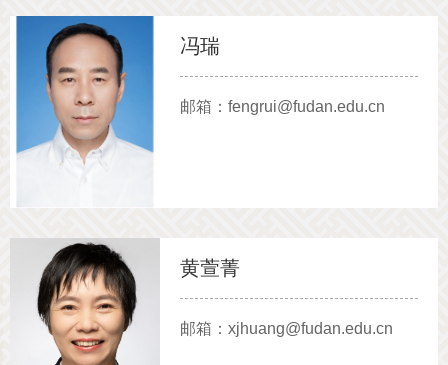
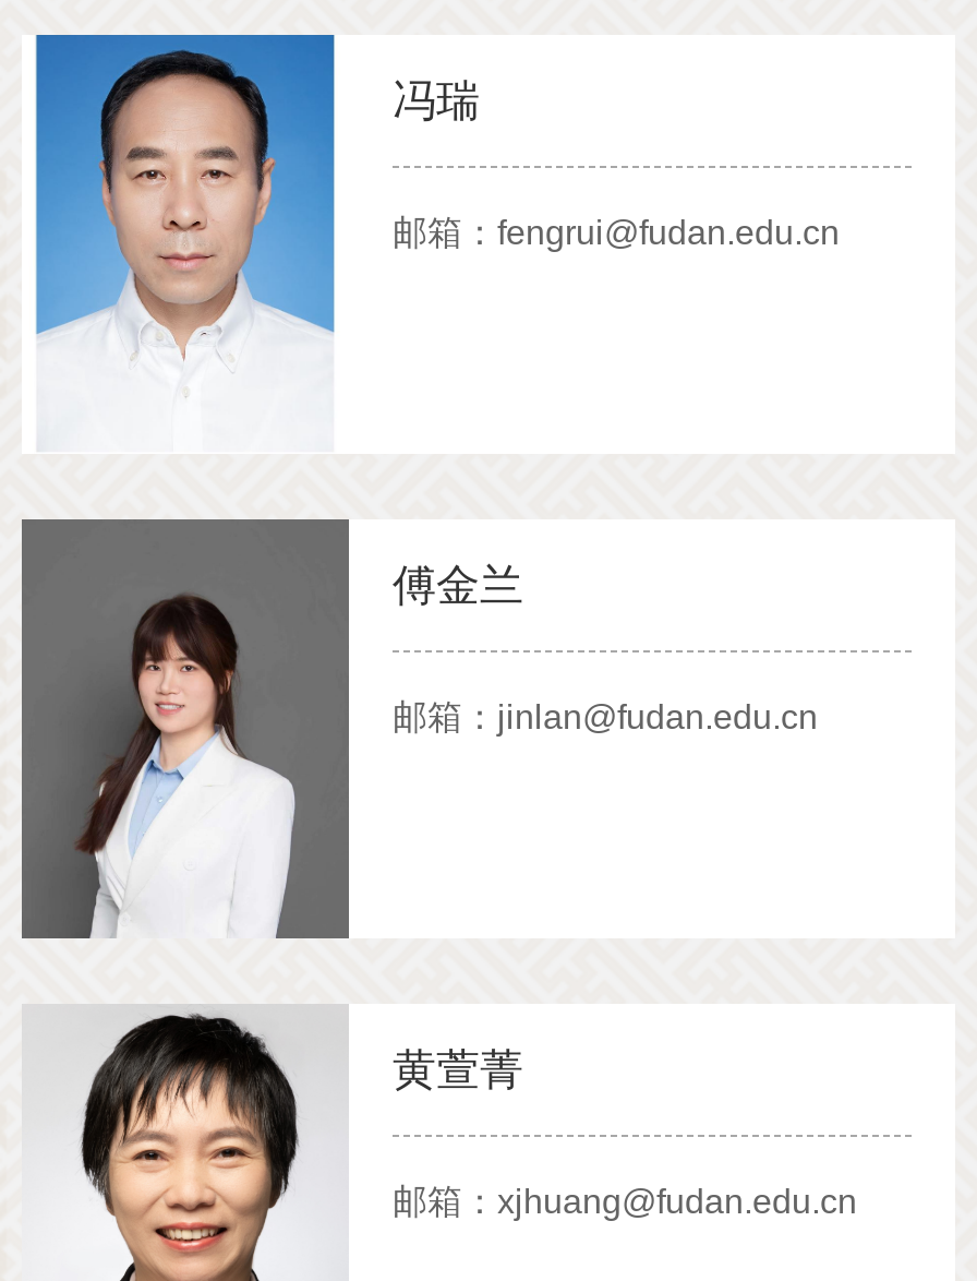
+ [image]
+ 傅金兰
+ 邮箱：jinlan@fudan.edu.cn
